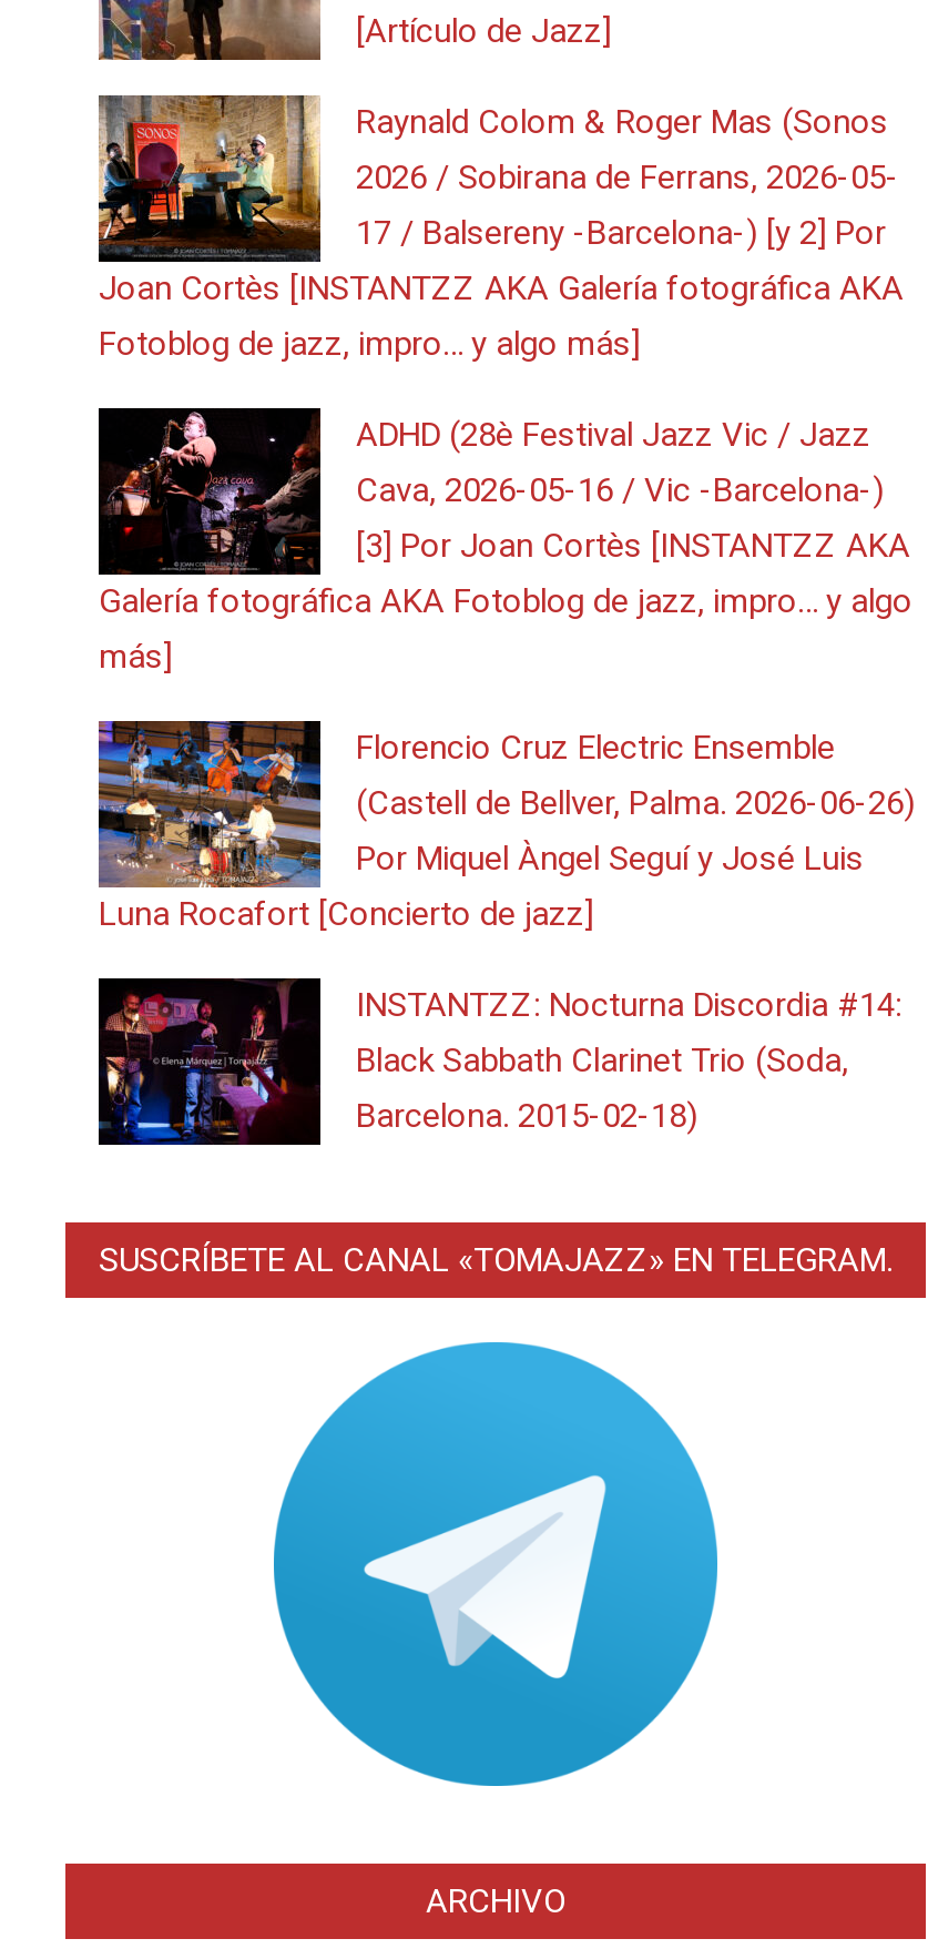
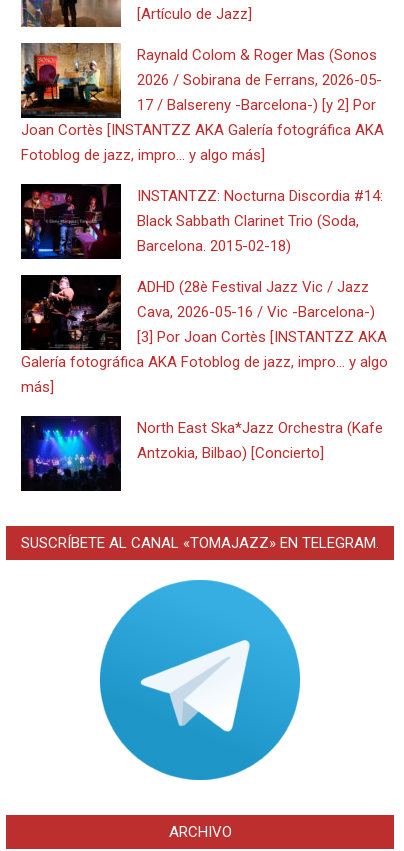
moved down: [image] | ADHD (28è Festival Jazz Vic / Jazz | Cava, 2026-05-16 / Vic -Barcelona-) | [3] Por Joan Cortès [INSTANTZZ AKA | Galería fotográfica AKA Fotoblog de jazz, impro… y algo | más]

- [image]
- Florencio Cruz Electric Ensemble
- (Castell de Bellver, Palma. 2026-06-26)
- Por Miquel Àngel Seguí y José Luis
- Luna Rocafort [Concierto de jazz]
+ [image]
+ North East Ska*Jazz Orchestra (Kafe
+ Antzokia, Bilbao) [Concierto]

moved up: [image] | INSTANTZZ: Nocturna Discordia #14: | Black Sabbath Clarinet Trio (Soda, | Barcelona. 2015-02-18)
